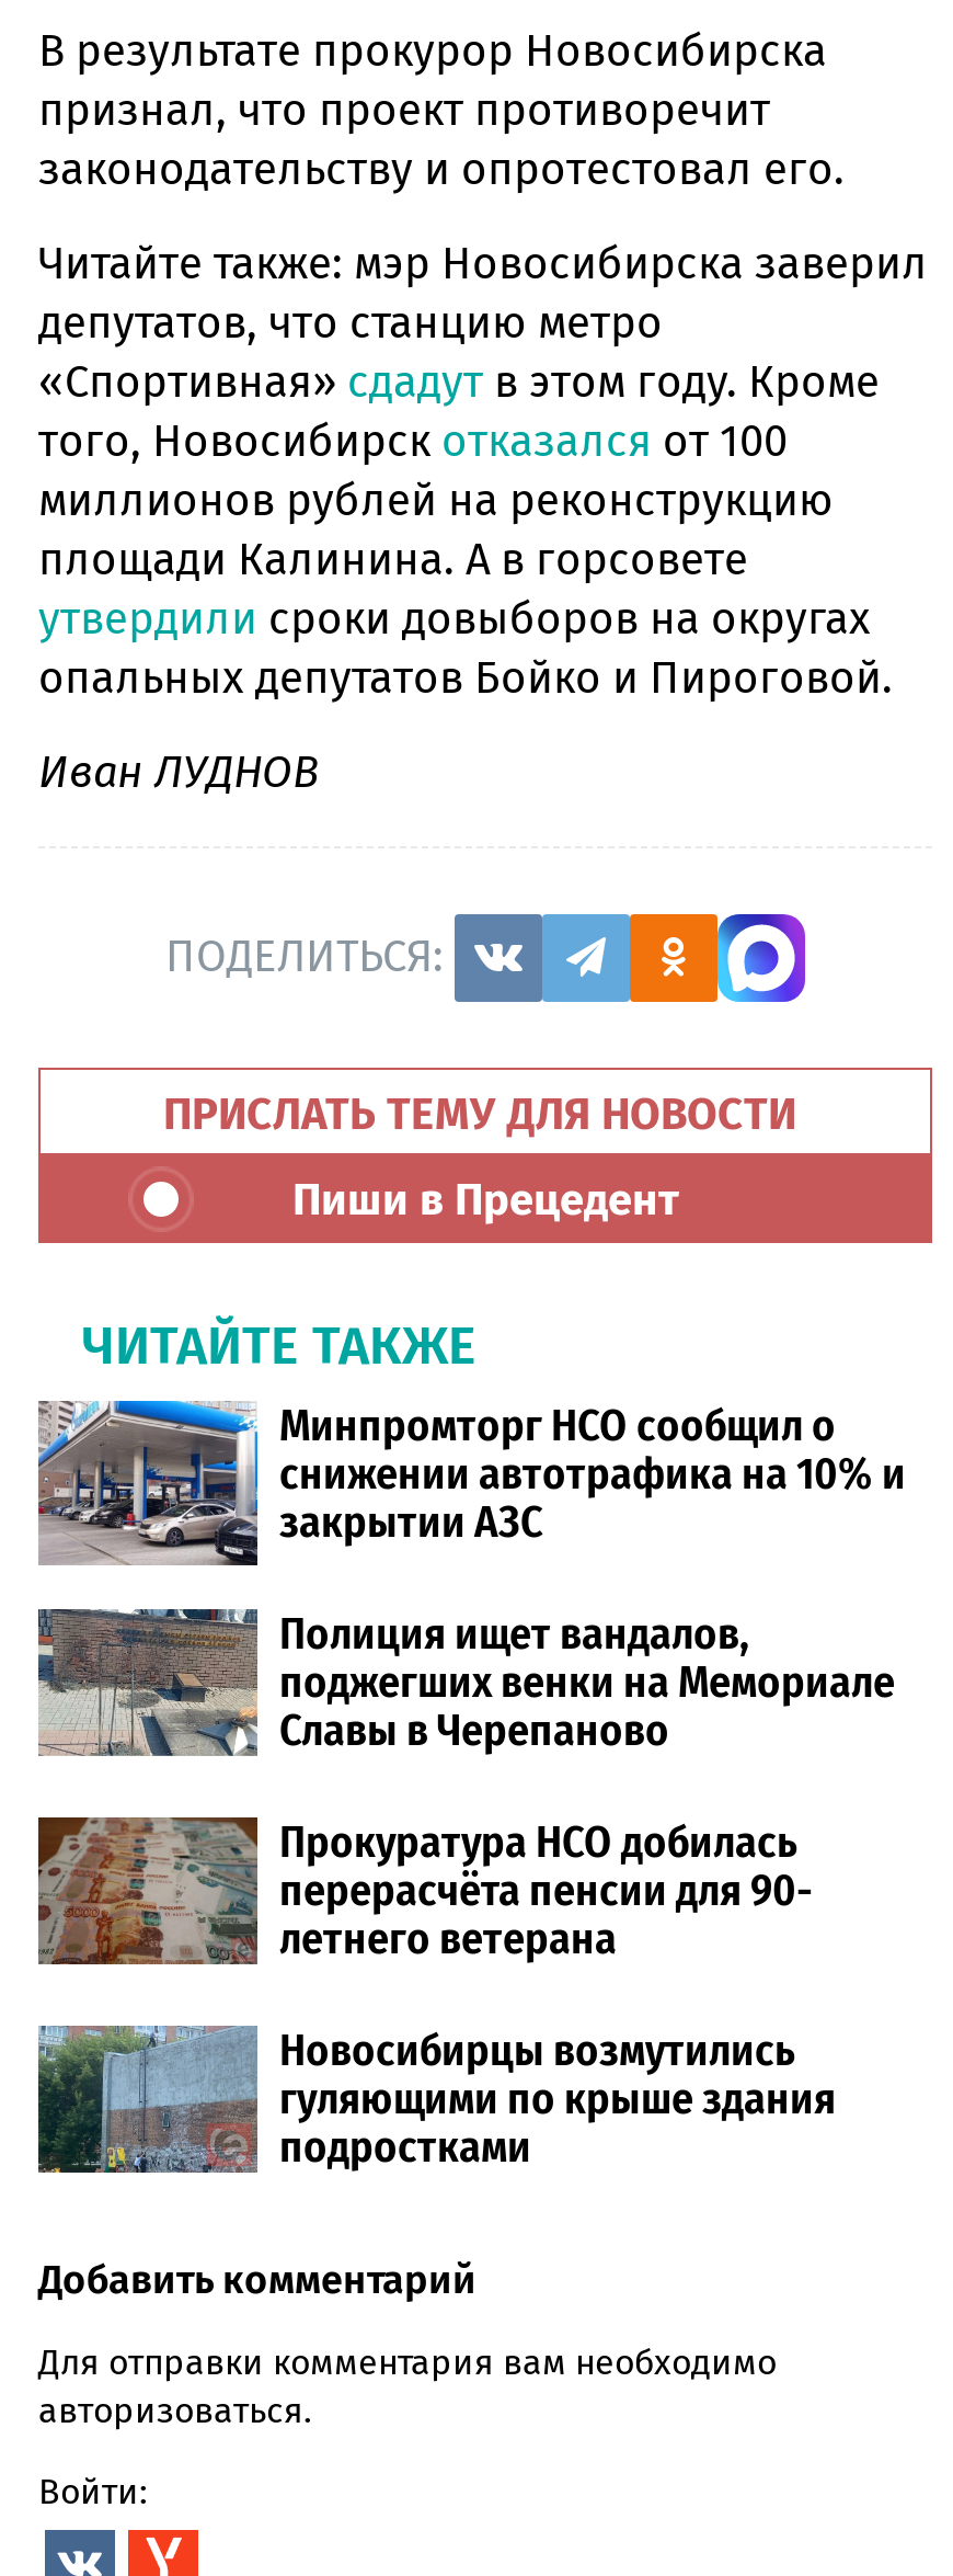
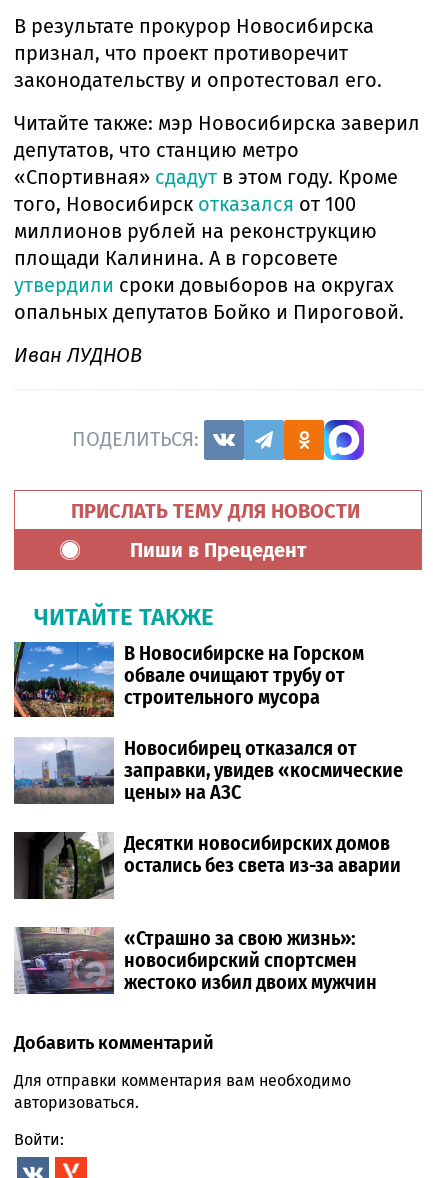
- [image]
- Минпромторг НСО сообщил о
- снижении автотрафика на 10% и
- закрытии АЗС
+ [image]
+ В Новосибирске на Горском
+ обвале очищают трубу от
+ строительного мусора

- [image]
- Полиция ищет вандалов,
- поджегших венки на Мемориале
- Славы в Черепаново
+ [image]
+ Новосибирец отказался от
+ заправки, увидев «космические
+ цены» на АЗС

- [image]
- Прокуратура НСО добилась
- перерасчёта пенсии для 90-
- летнего ветерана
+ [image]
+ Десятки новосибирских домов
+ остались без света из-за аварии

- [image]
- Новосибирцы возмутились
- гуляющими по крыше здания
- подростками
+ [image]
+ «Страшно за свою жизнь»:
+ новосибирский спортсмен
+ жестоко избил двоих мужчин
